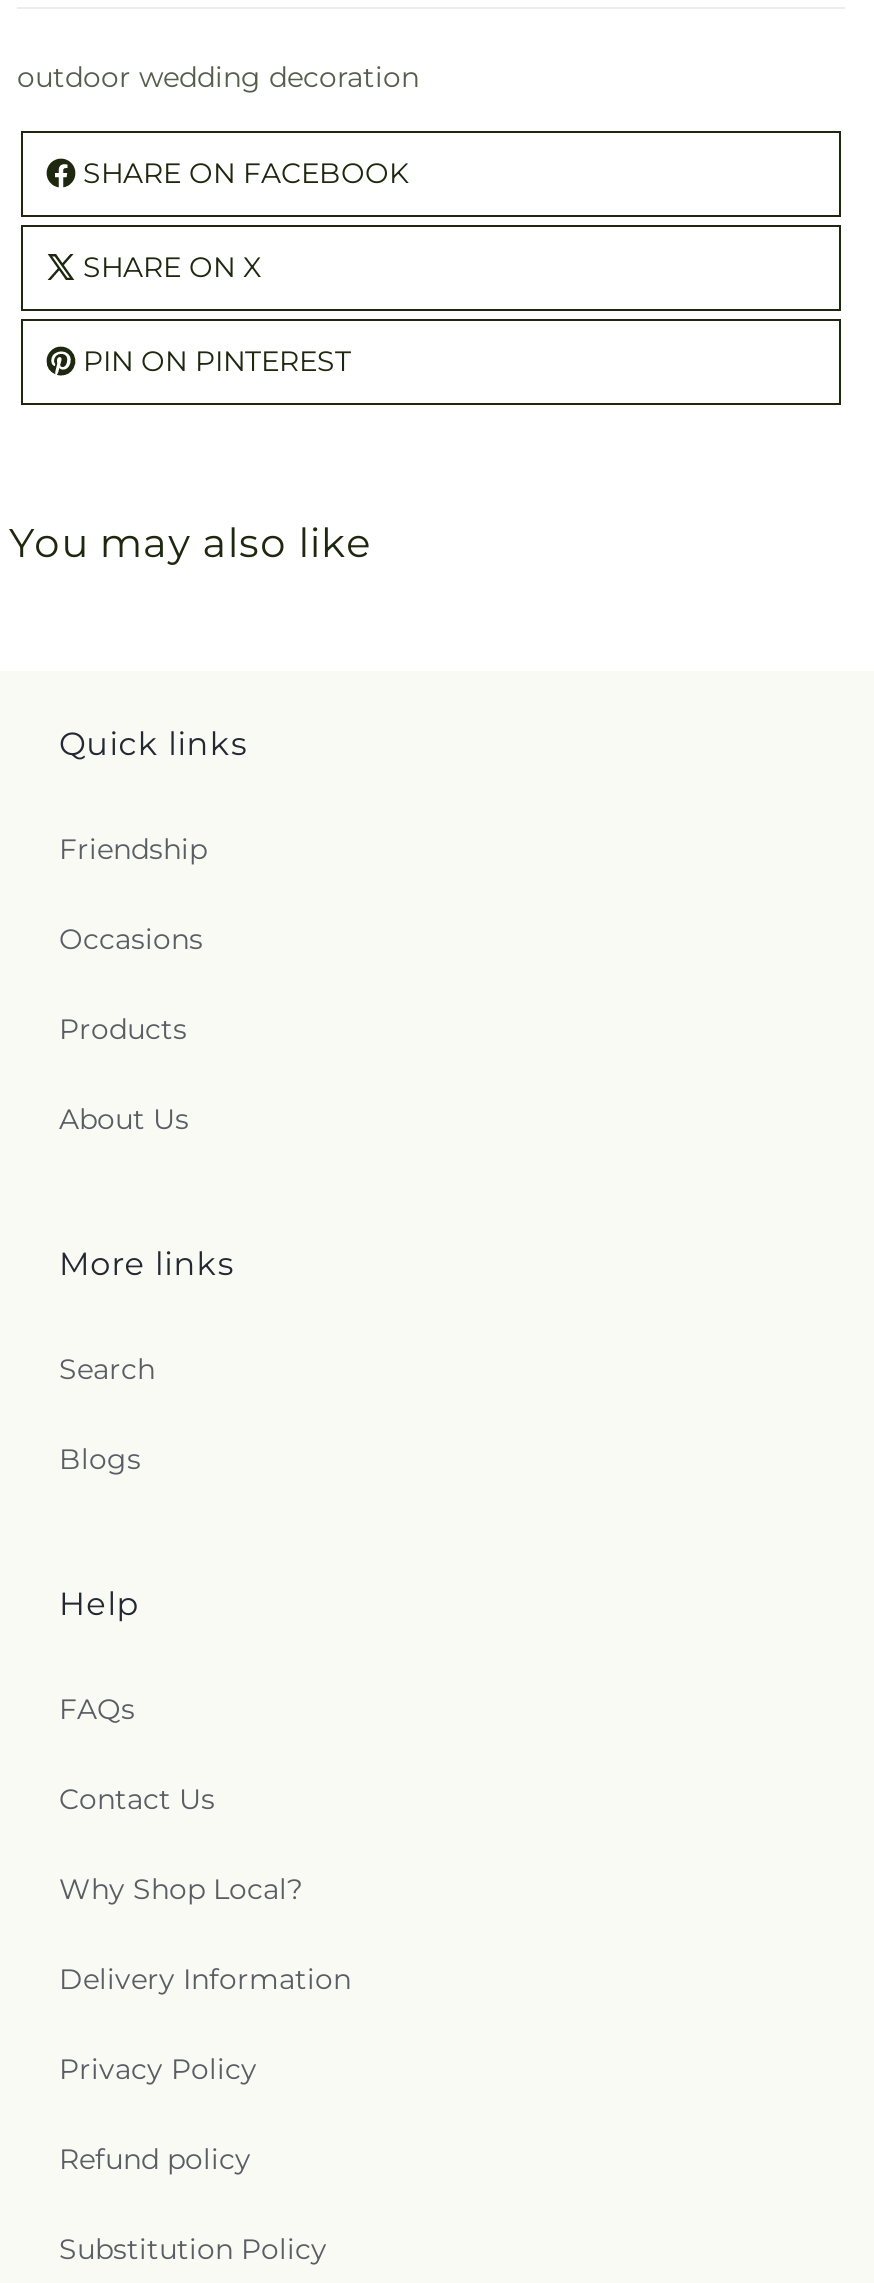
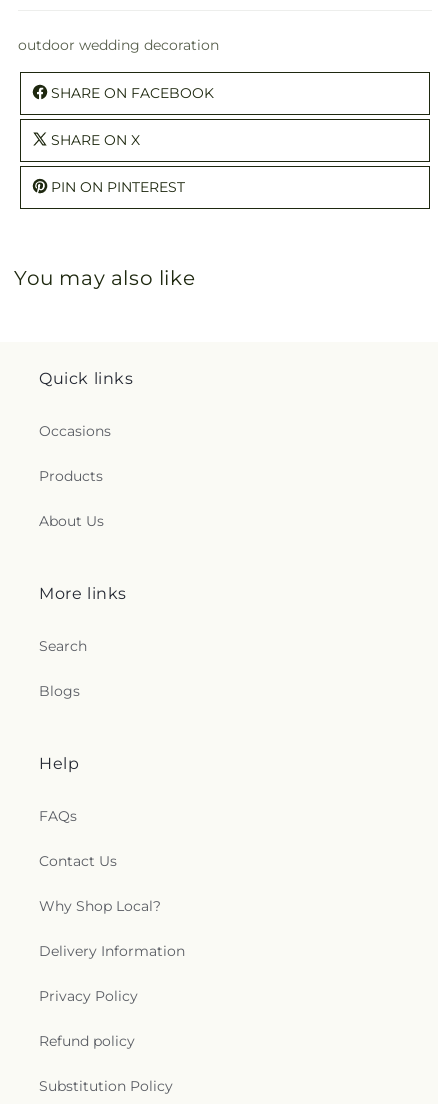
- Friendship
